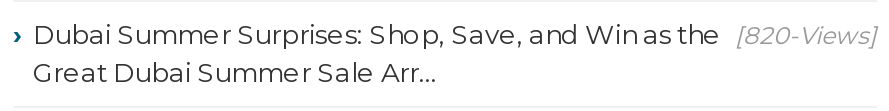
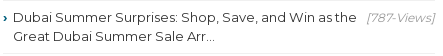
- Dubai Summer Surprises: Shop, Save, and Win as the [820-Views]
+ Dubai Summer Surprises: Shop, Save, and Win as the [787-Views]
